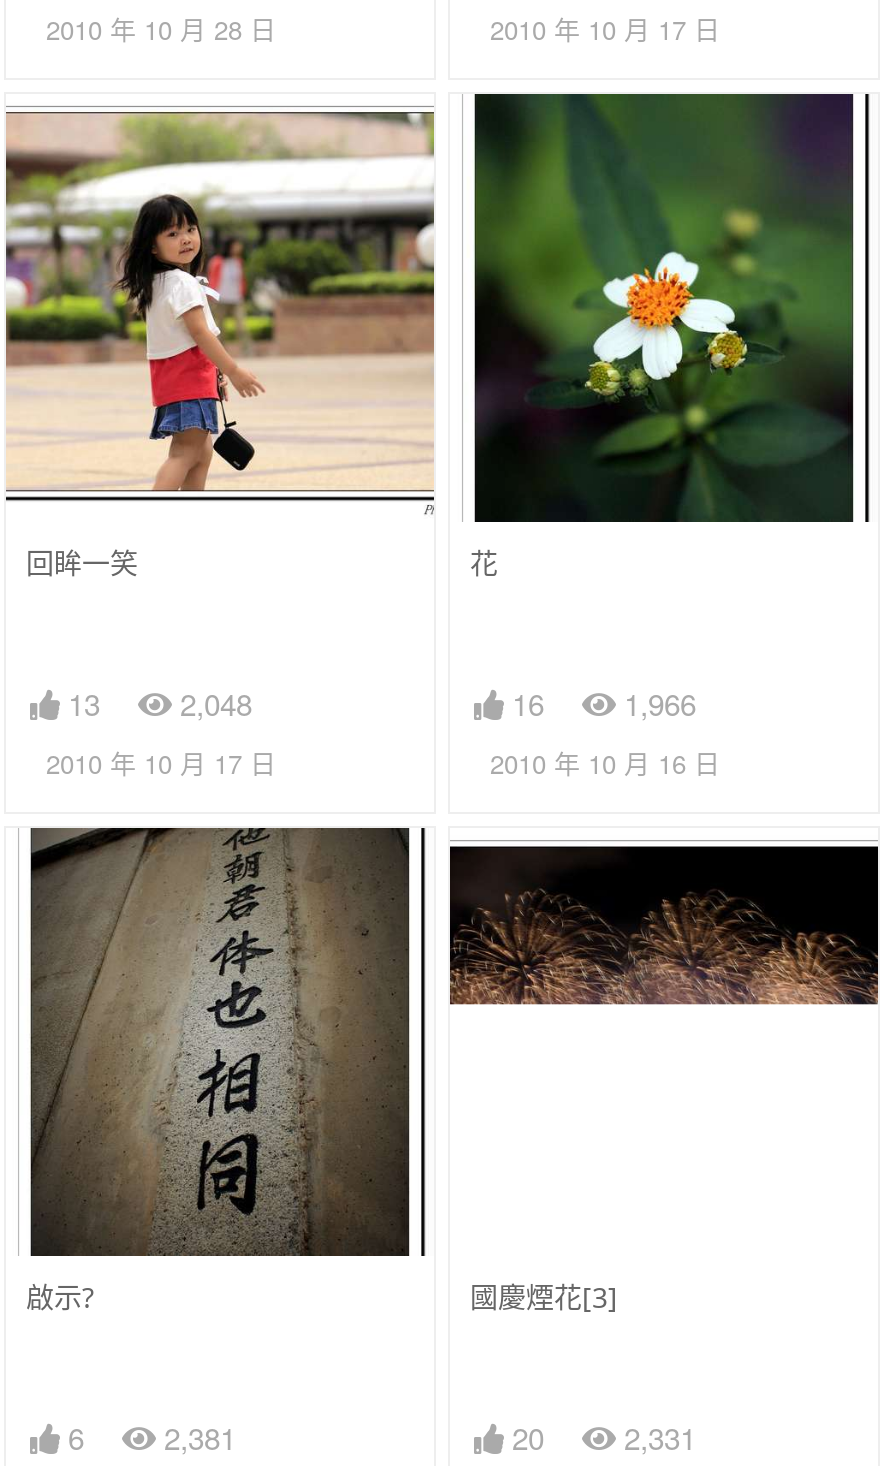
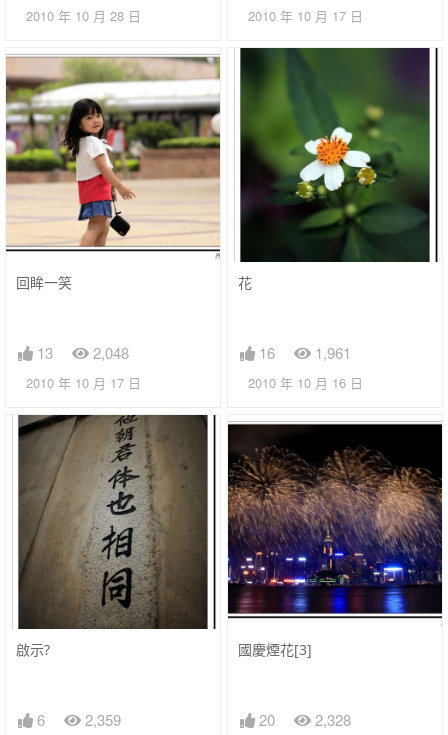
- 16 1,966
+ 16 1,961

+ [image]

- 6 2,381
+ 6 2,359

- 20 2,331
+ 20 2,328
